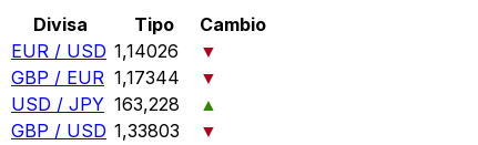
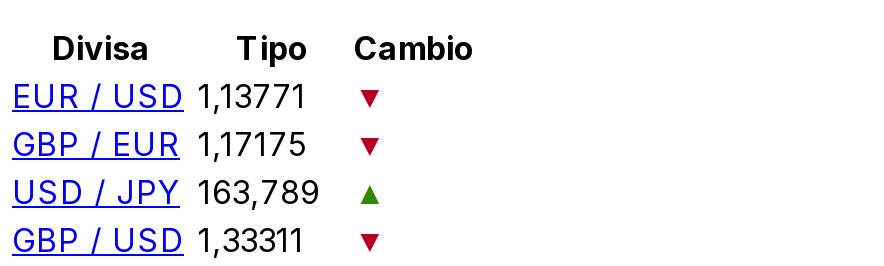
- EUR / USD 1,14026
+ EUR / USD 1,13771

- GBP / EUR 1,17344
+ GBP / EUR 1,17175

- USD / JPY 163,228
+ USD / JPY 163,789

- GBP / USD 1,33803
+ GBP / USD 1,33311
